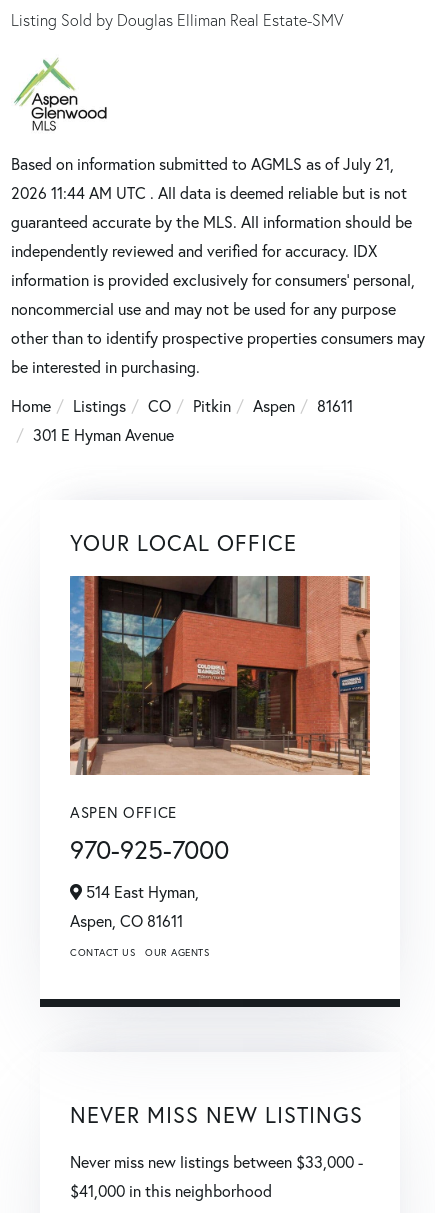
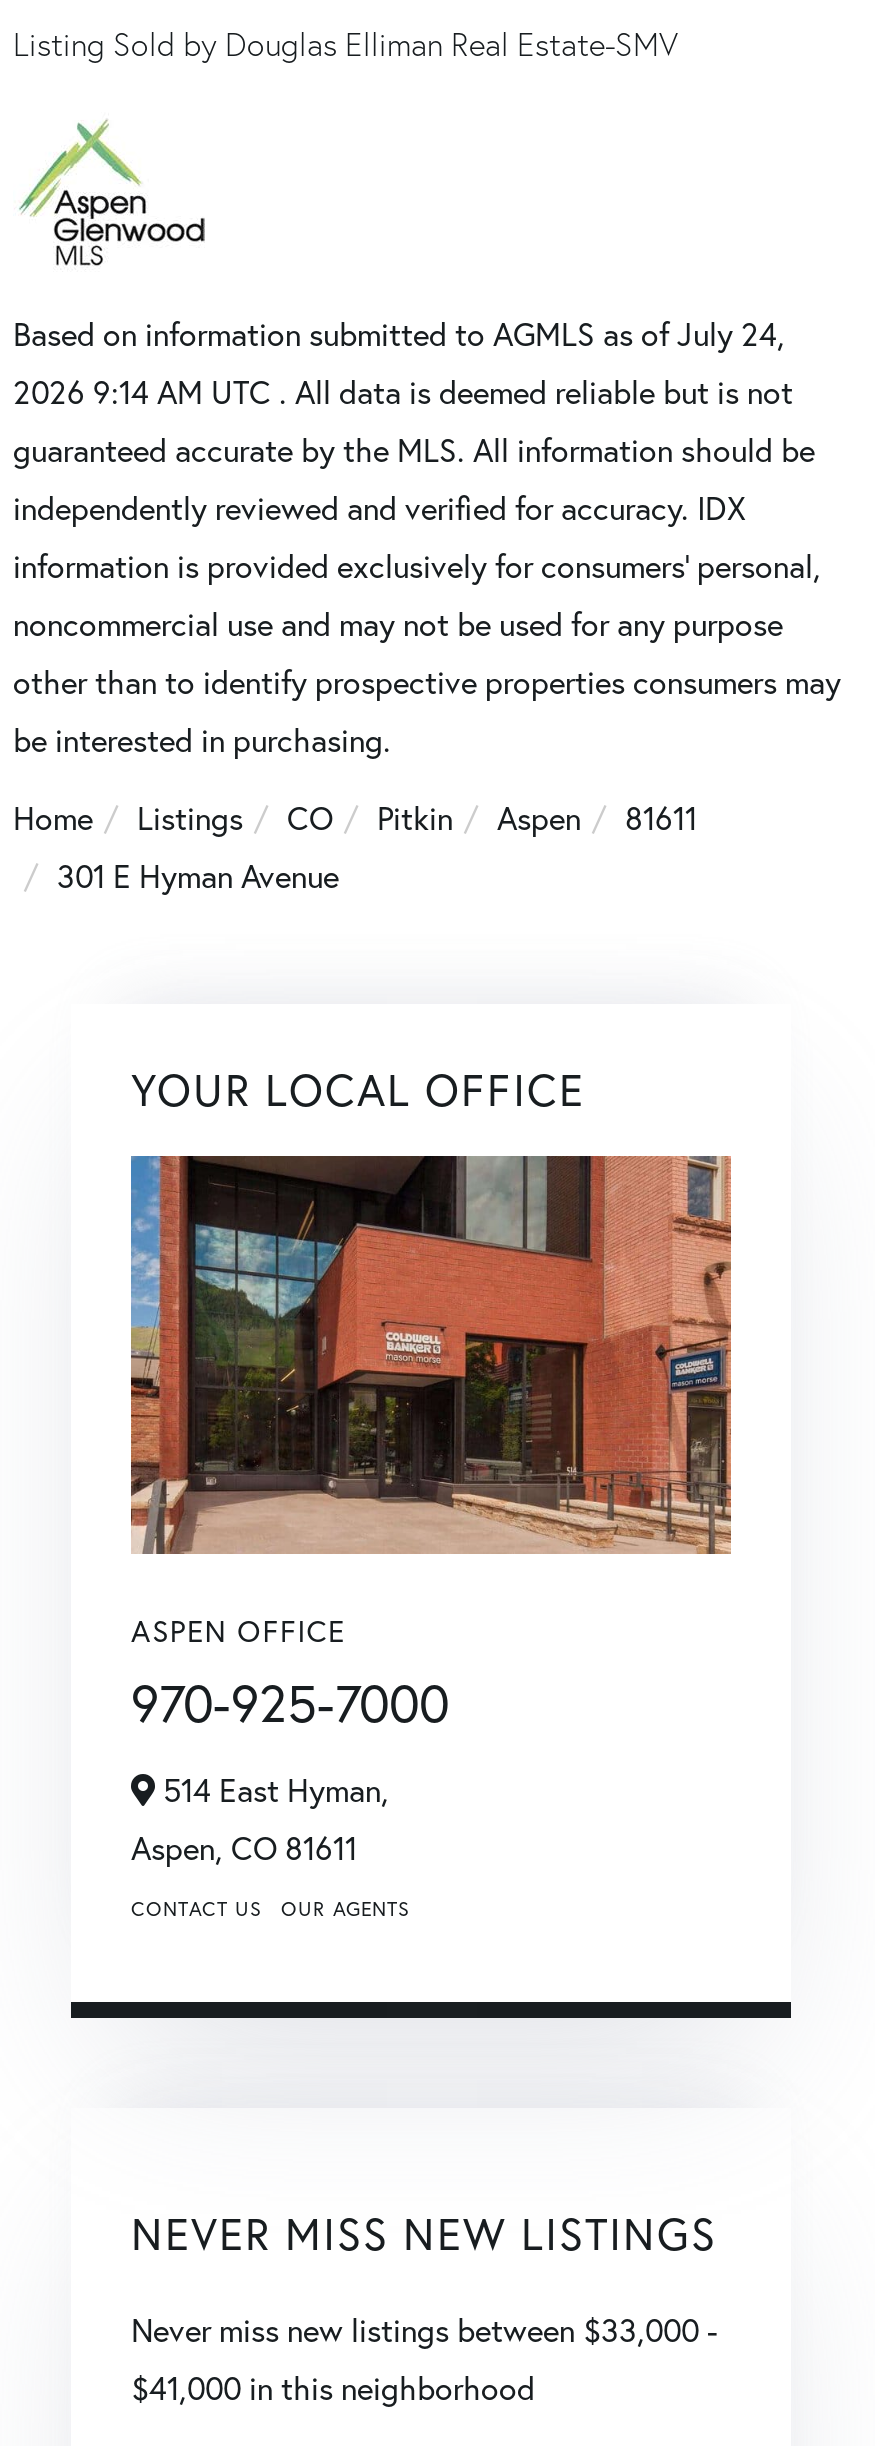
- Based on information submitted to AGMLS as of July 21,
+ Based on information submitted to AGMLS as of July 24,

- 2026 11:44 AM UTC . All data is deemed reliable but is not
+ 2026 9:14 AM UTC . All data is deemed reliable but is not
